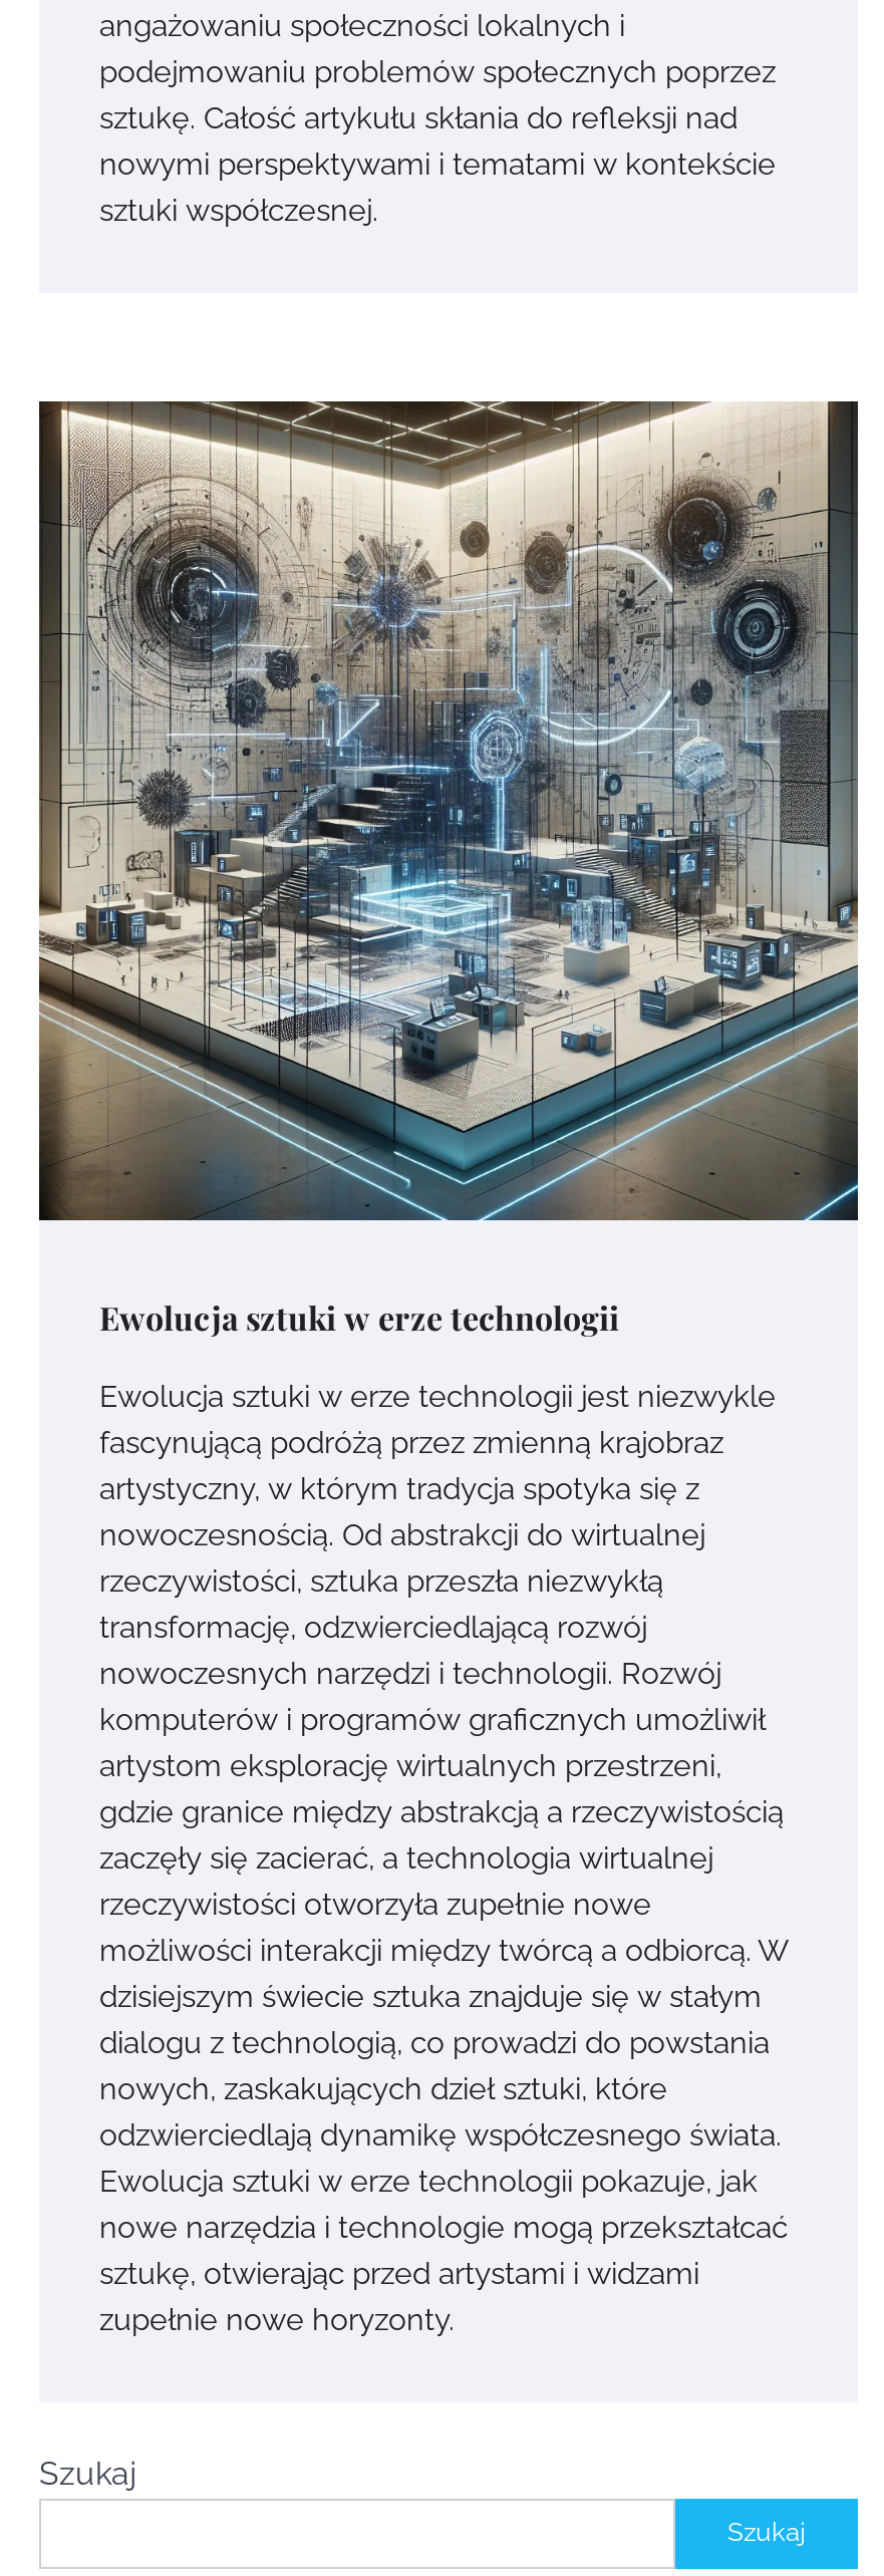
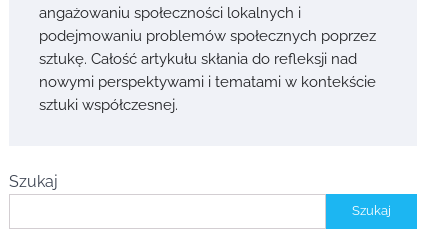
- [image]
- Ewolucja sztuki w erze technologii
- Ewolucja sztuki w erze technologii jest niezwykle
- fascynującą podróżą przez zmienną krajobraz
- artystyczny, w którym tradycja spotyka się z
- nowoczesnością. Od abstrakcji do wirtualnej
- rzeczywistości, sztuka przeszła niezwykłą
- transformację, odzwierciedlającą rozwój
- nowoczesnych narzędzi i technologii. Rozwój
- komputerów i programów graficznych umożliwił
- artystom eksplorację wirtualnych przestrzeni,
- gdzie granice między abstrakcją a rzeczywistością
- zaczęły się zacierać, a technologia wirtualnej
- rzeczywistości otworzyła zupełnie nowe
- możliwości interakcji między twórcą a odbiorcą. W
- dzisiejszym świecie sztuka znajduje się w stałym
- dialogu z technologią, co prowadzi do powstania
- nowych, zaskakujących dzieł sztuki, które
- odzwierciedlają dynamikę współczesnego świata.
- Ewolucja sztuki w erze technologii pokazuje, jak
- nowe narzędzia i technologie mogą przekształcać
- sztukę, otwierając przed artystami i widzami
- zupełnie nowe horyzonty.
